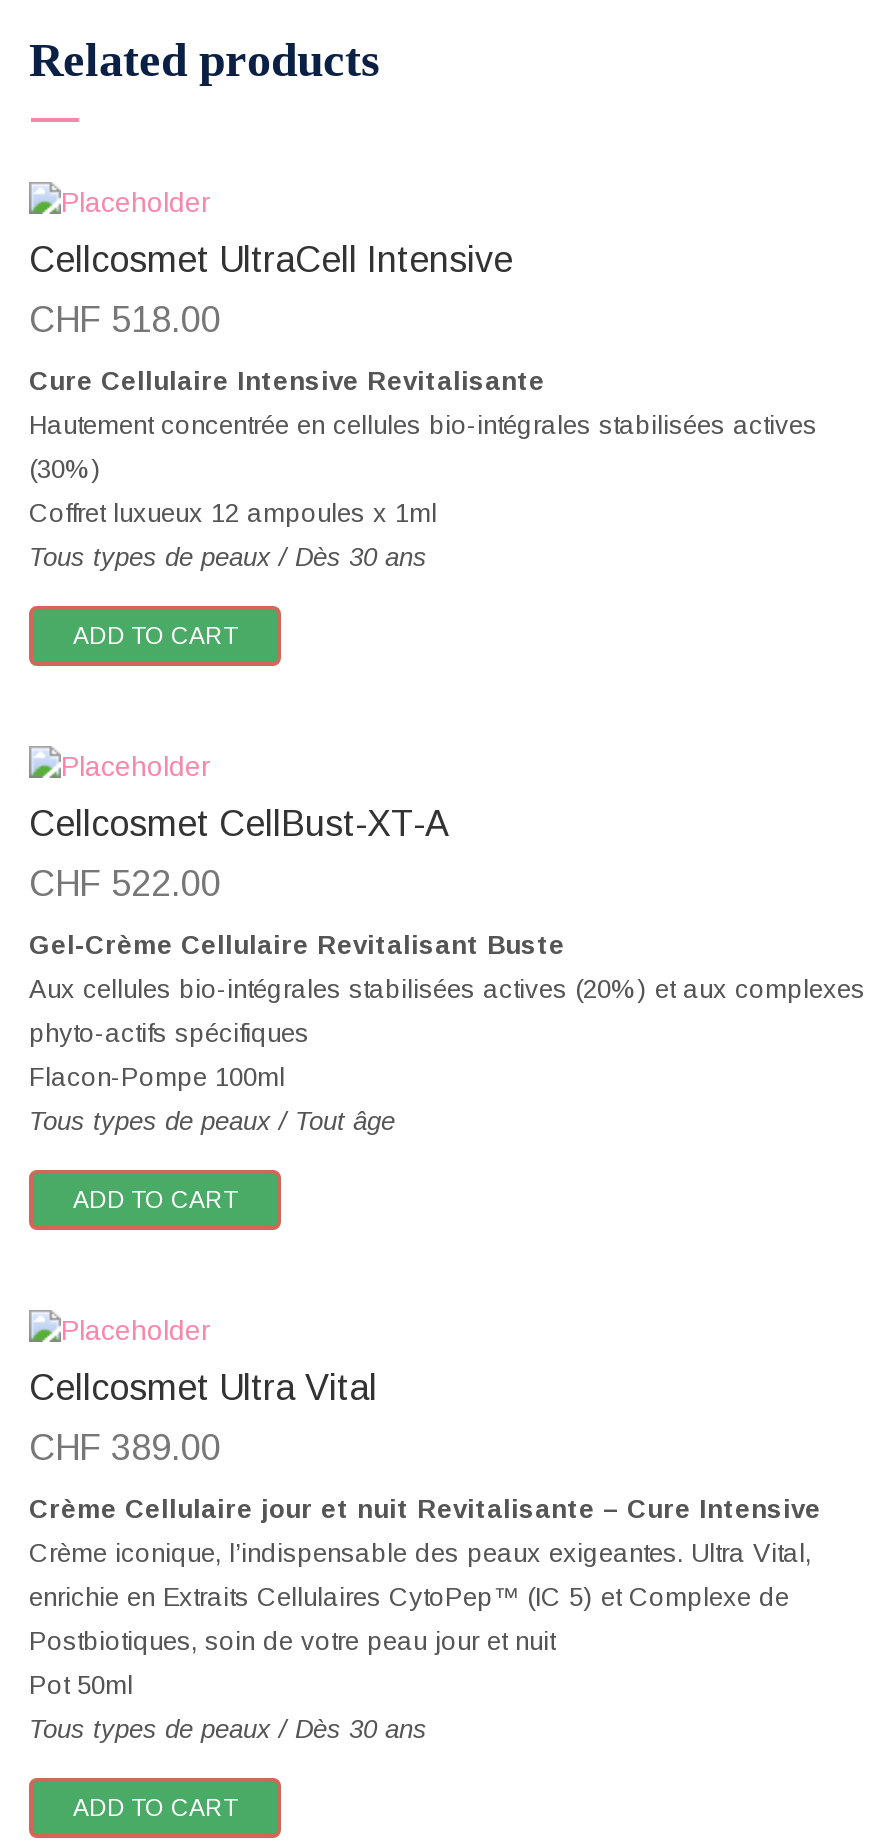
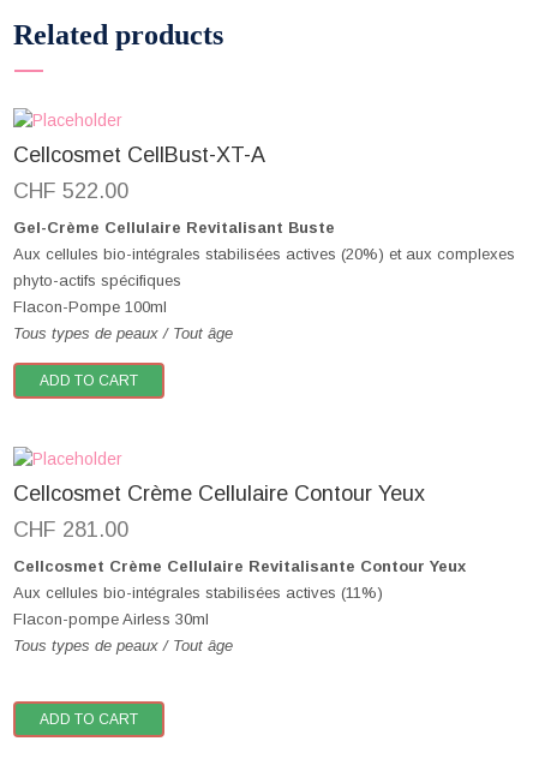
- Cellcosmet UltraCell Intensive
- CHF 518.00
- Cure Cellulaire Intensive Revitalisante
- Hautement concentrée en cellules bio-intégrales stabilisées actives
- (30%)
- Coffret luxueux 12 ampoules x 1ml
- Tous types de peaux / Dès 30 ans
- ADD TO CART

- Cellcosmet Ultra Vital
- CHF 389.00
- Crème Cellulaire jour et nuit Revitalisante – Cure Intensive
- Crème iconique, l’indispensable des peaux exigeantes. Ultra Vital,
- enrichie en Extraits Cellulaires CytoPep™ (IC 5) et Complexe de
- Postbiotiques, soin de votre peau jour et nuit
- Pot 50ml
- Tous types de peaux / Dès 30 ans
+ Cellcosmet Crème Cellulaire Contour Yeux
+ CHF 281.00
+ Cellcosmet Crème Cellulaire Revitalisante Contour Yeux
+ Aux cellules bio-intégrales stabilisées actives (11%)
+ Flacon-pompe Airless 30ml
+ Tous types de peaux / Tout âge
